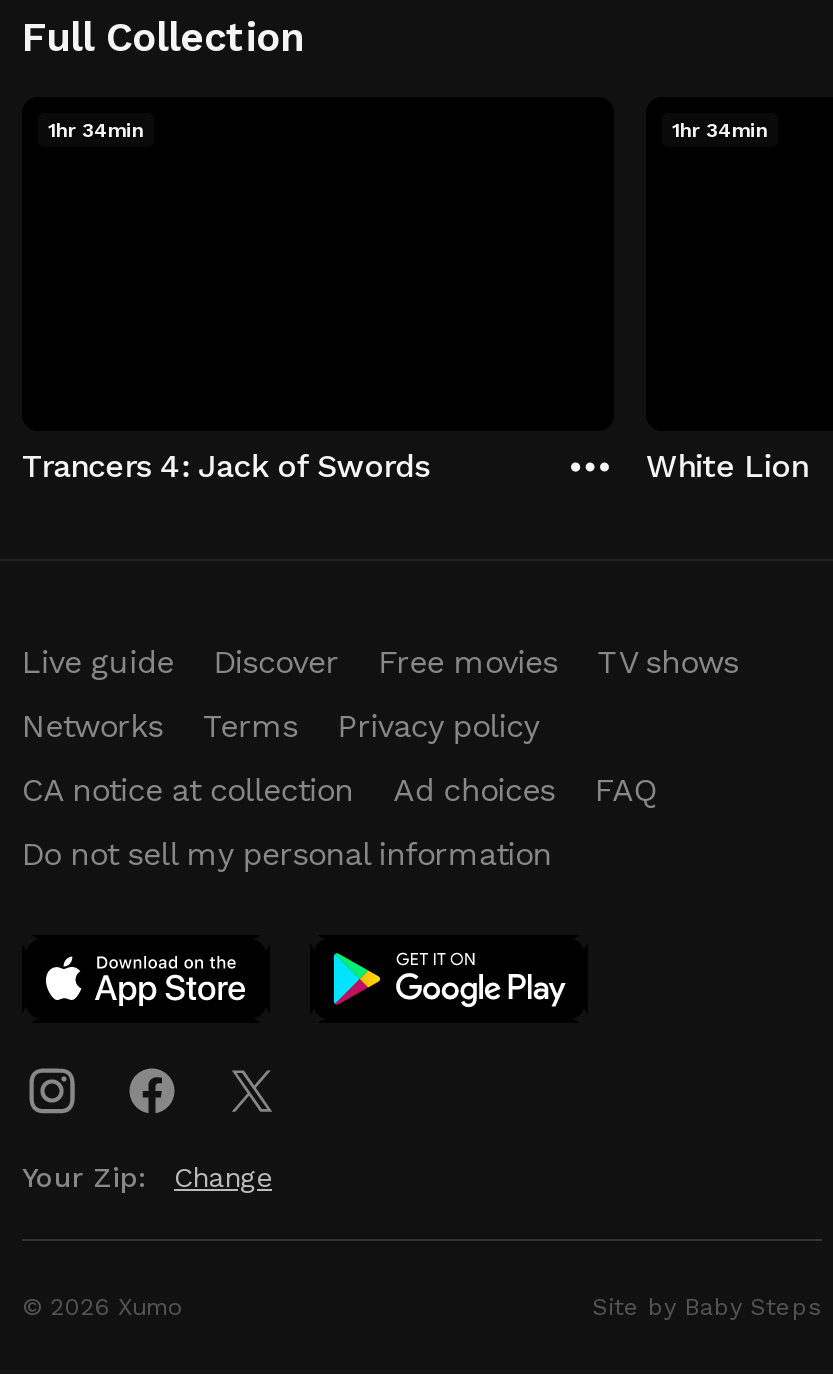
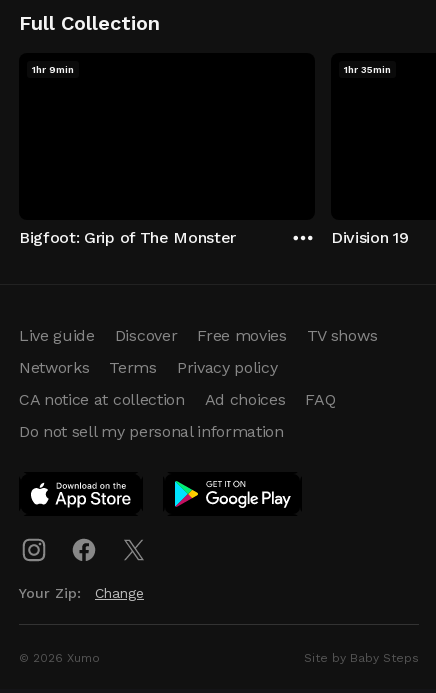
- 1hr 34min
+ 1hr 9min

- 1hr 34min
+ 1hr 35min

- Trancers 4: Jack of Swords
+ Bigfoot: Grip of The Monster

- White Lion
+ Division 19
